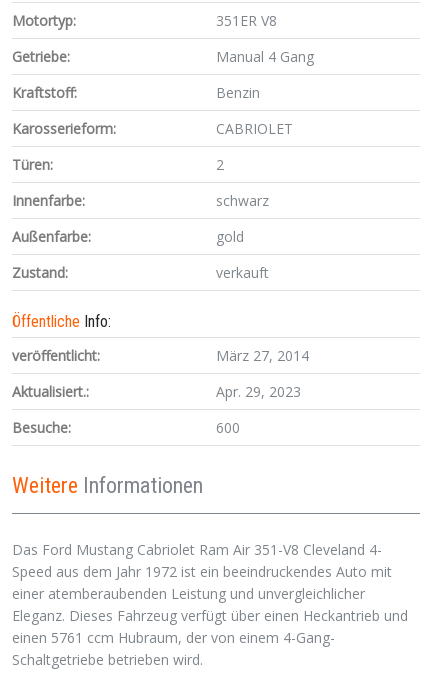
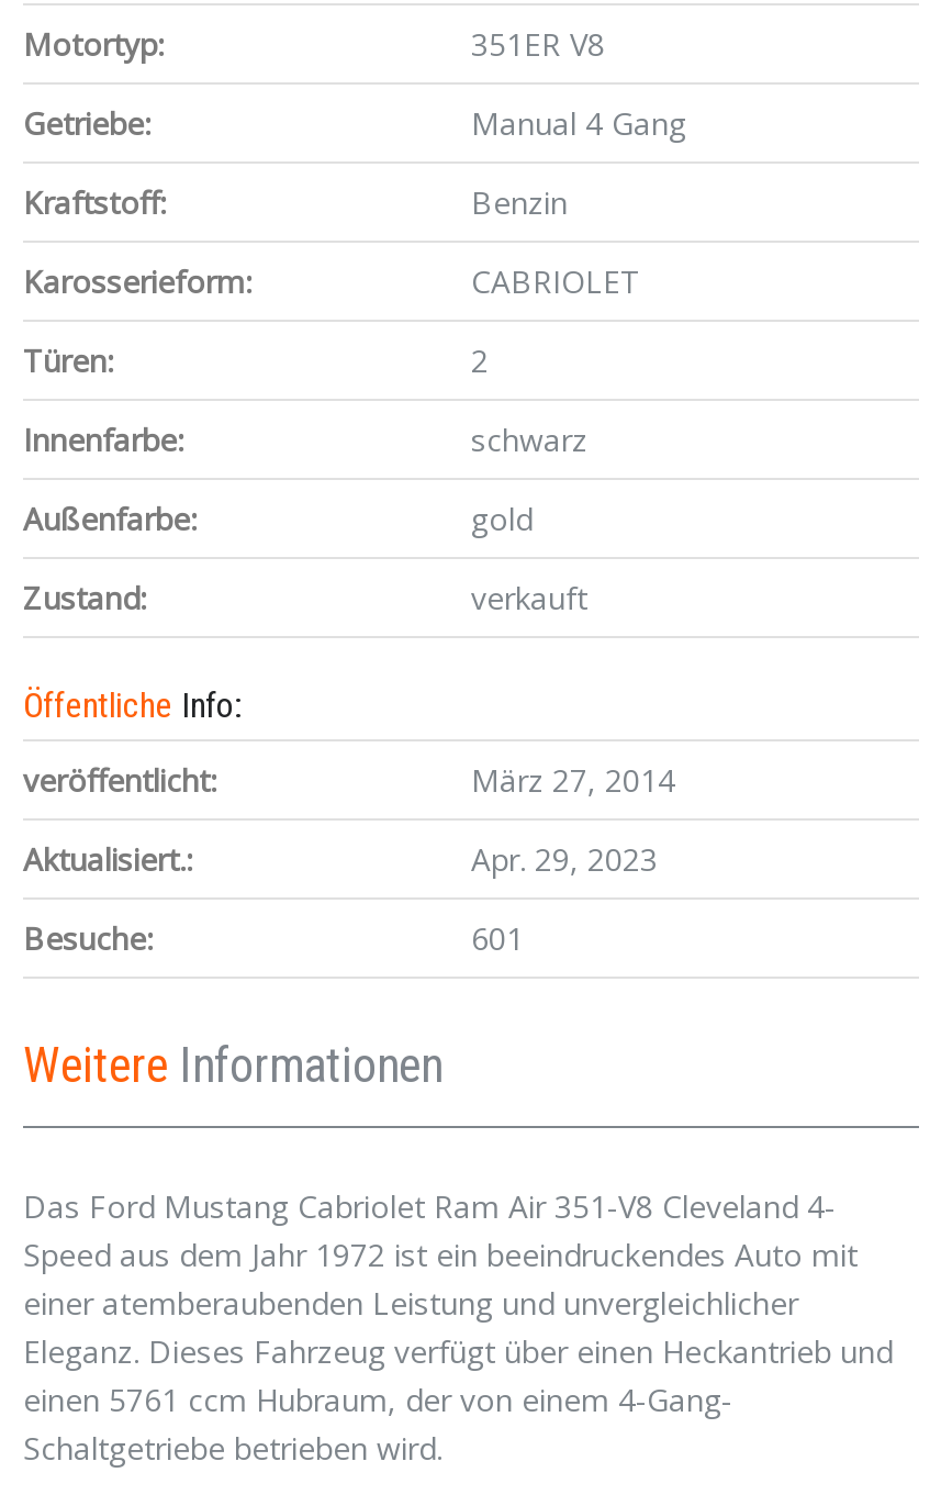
- 600
+ 601
